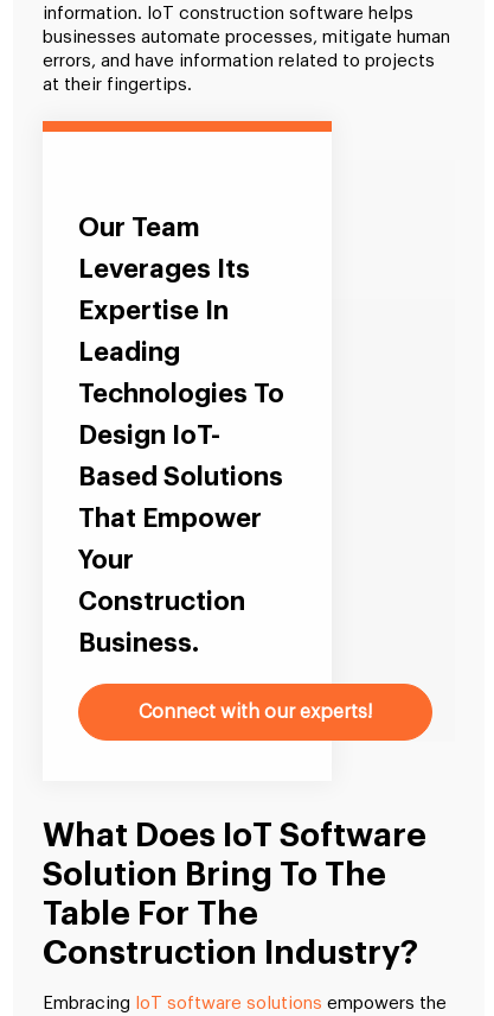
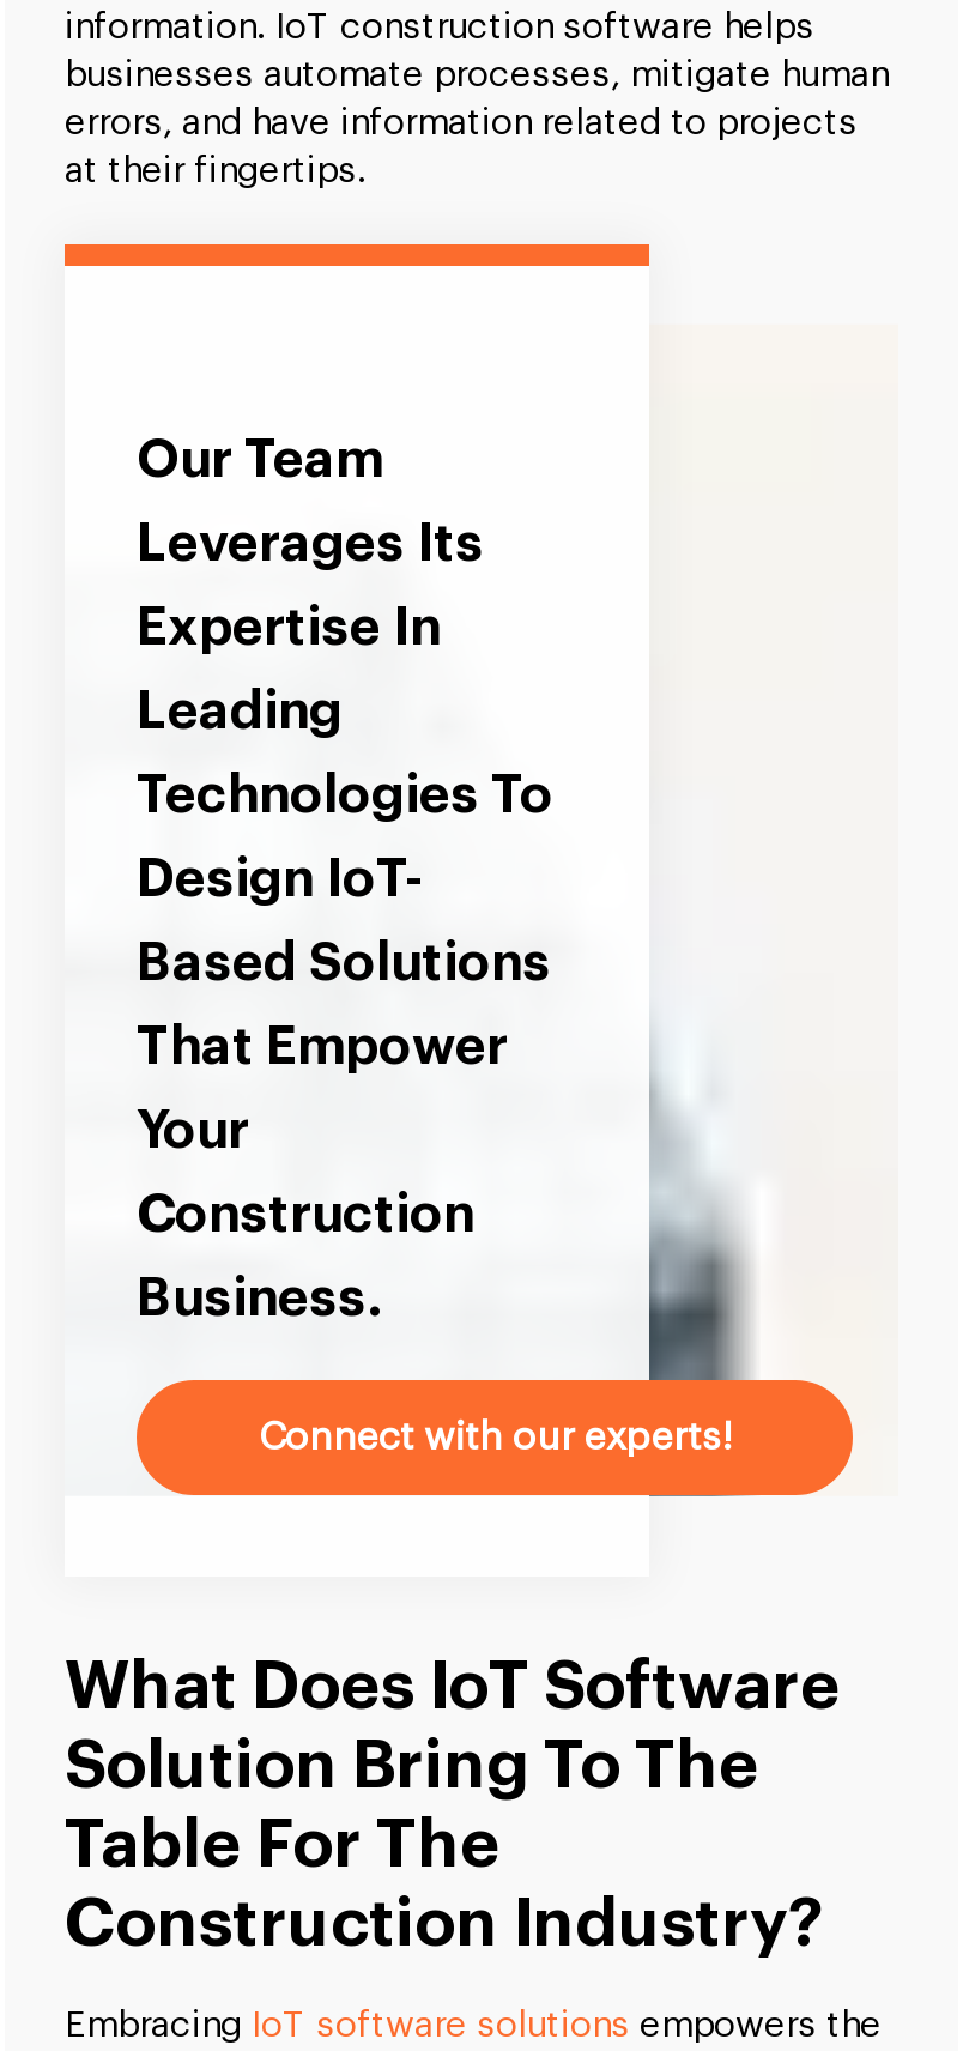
+ [image]
